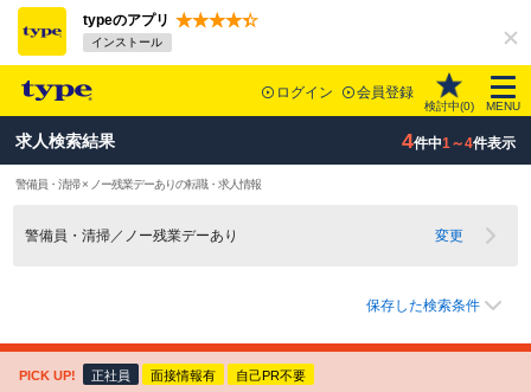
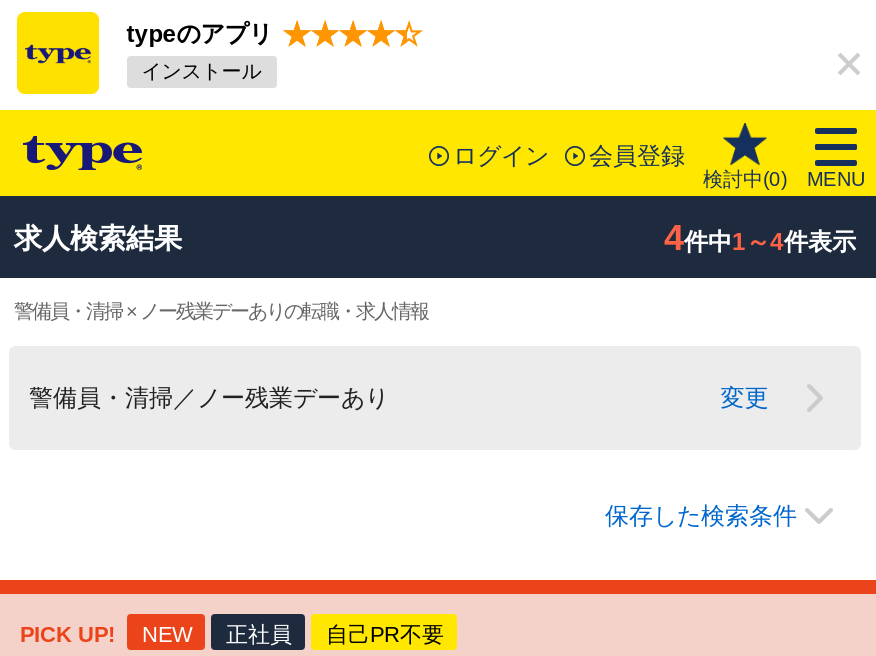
- 面接情報有

+ NEW
